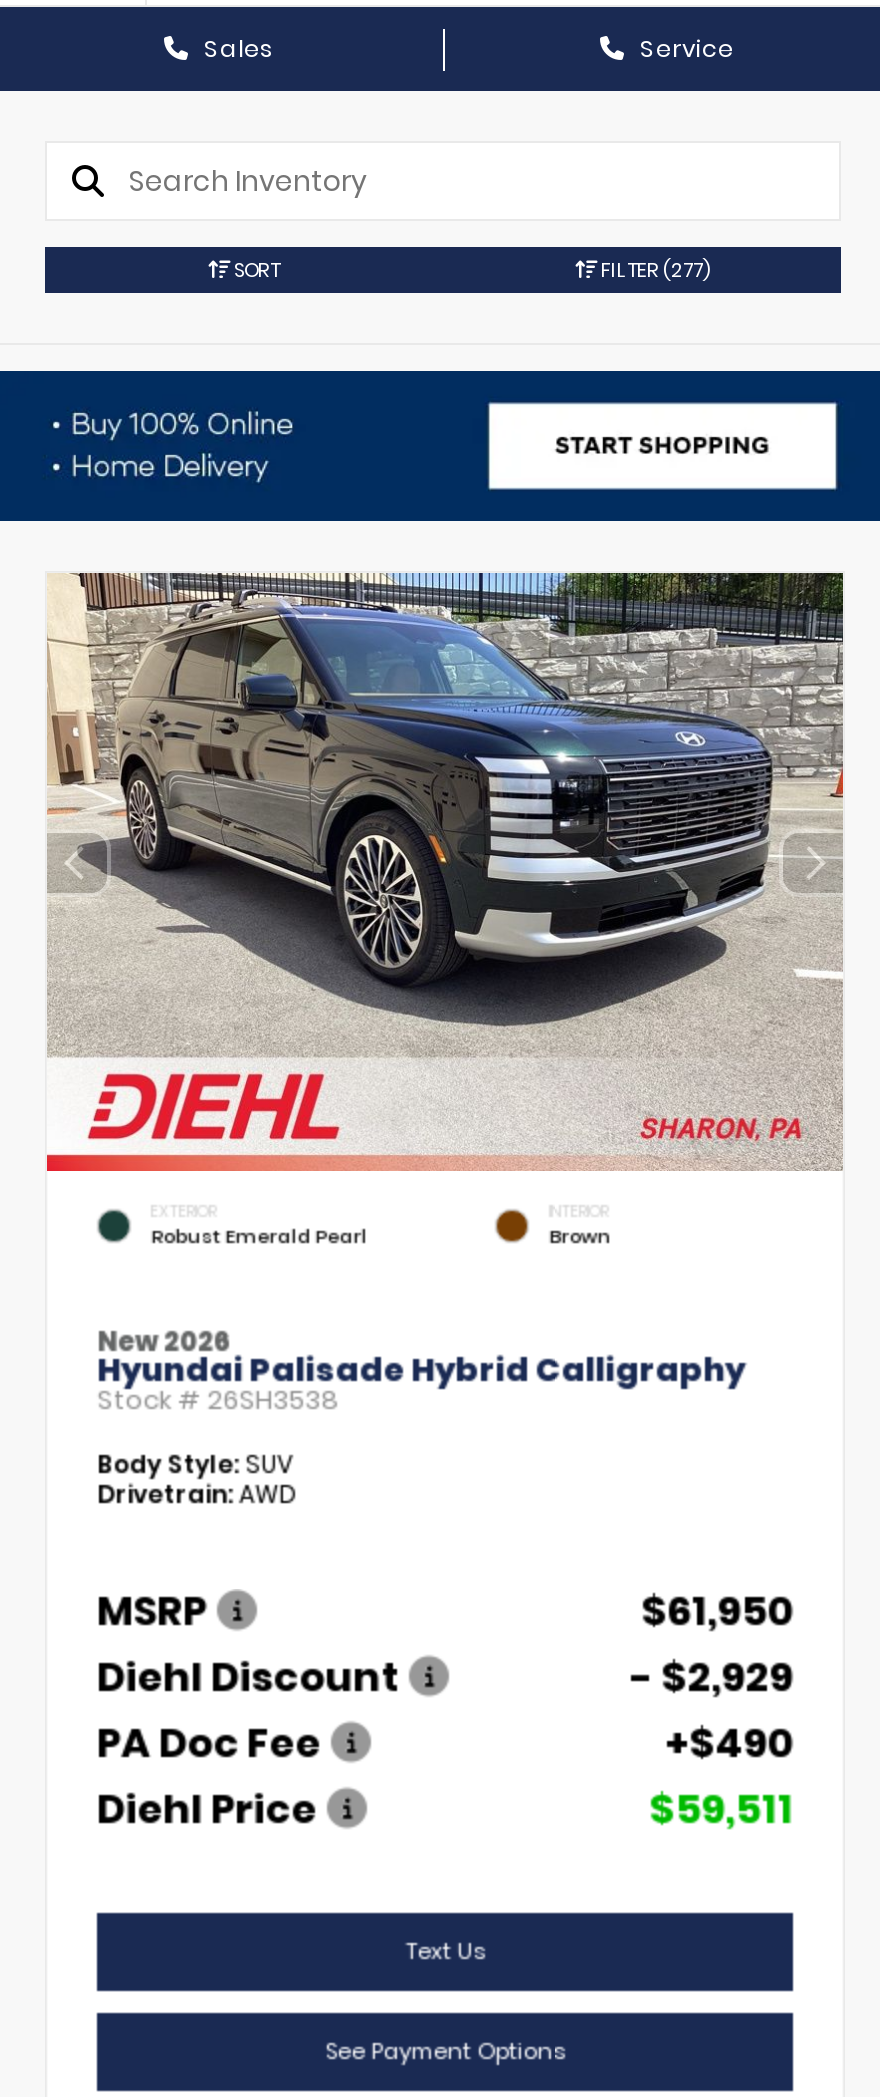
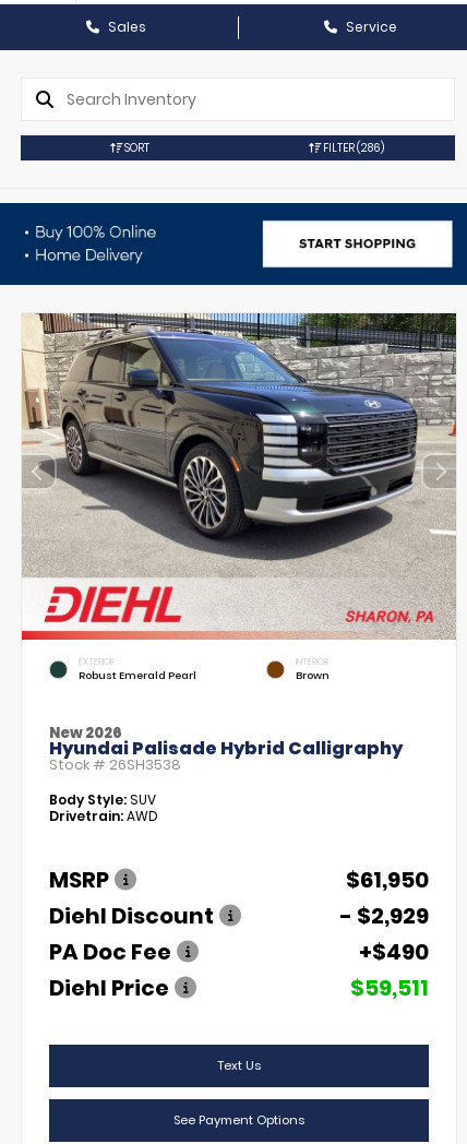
- FILTER (277)
+ FILTER (286)
